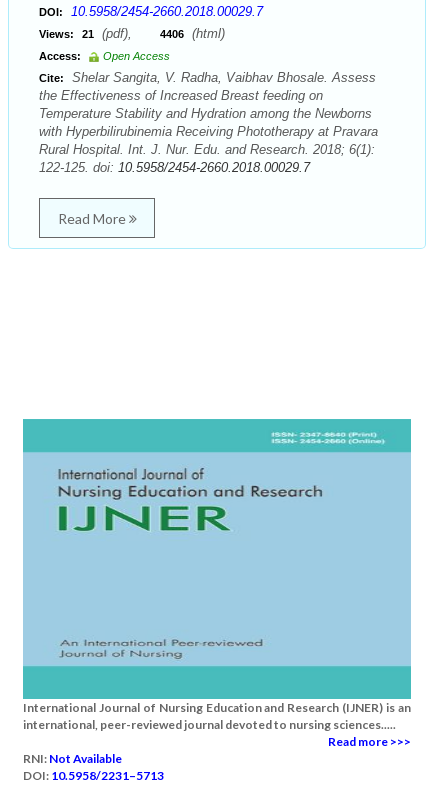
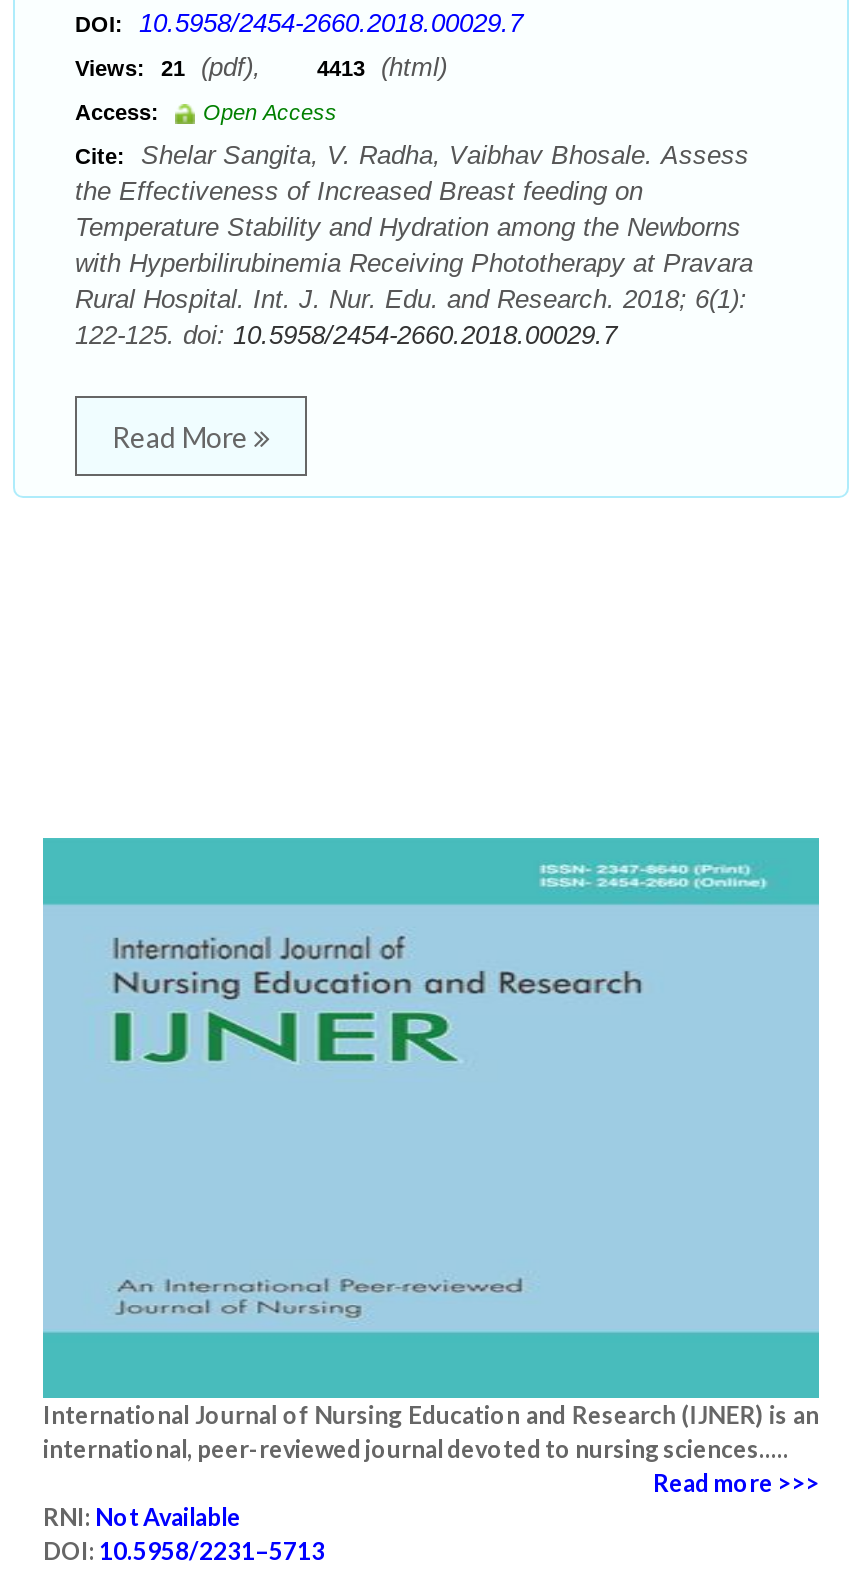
- Views: 21 (pdf), 4406 (html)
+ Views: 21 (pdf), 4413 (html)
